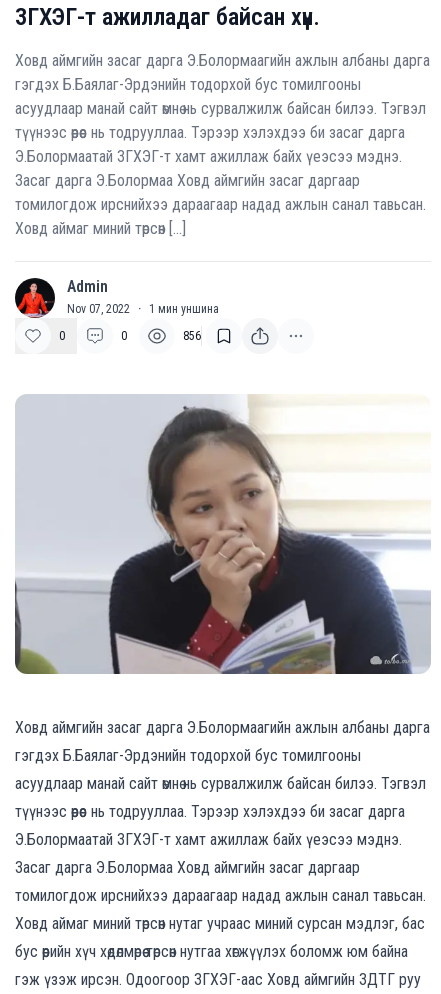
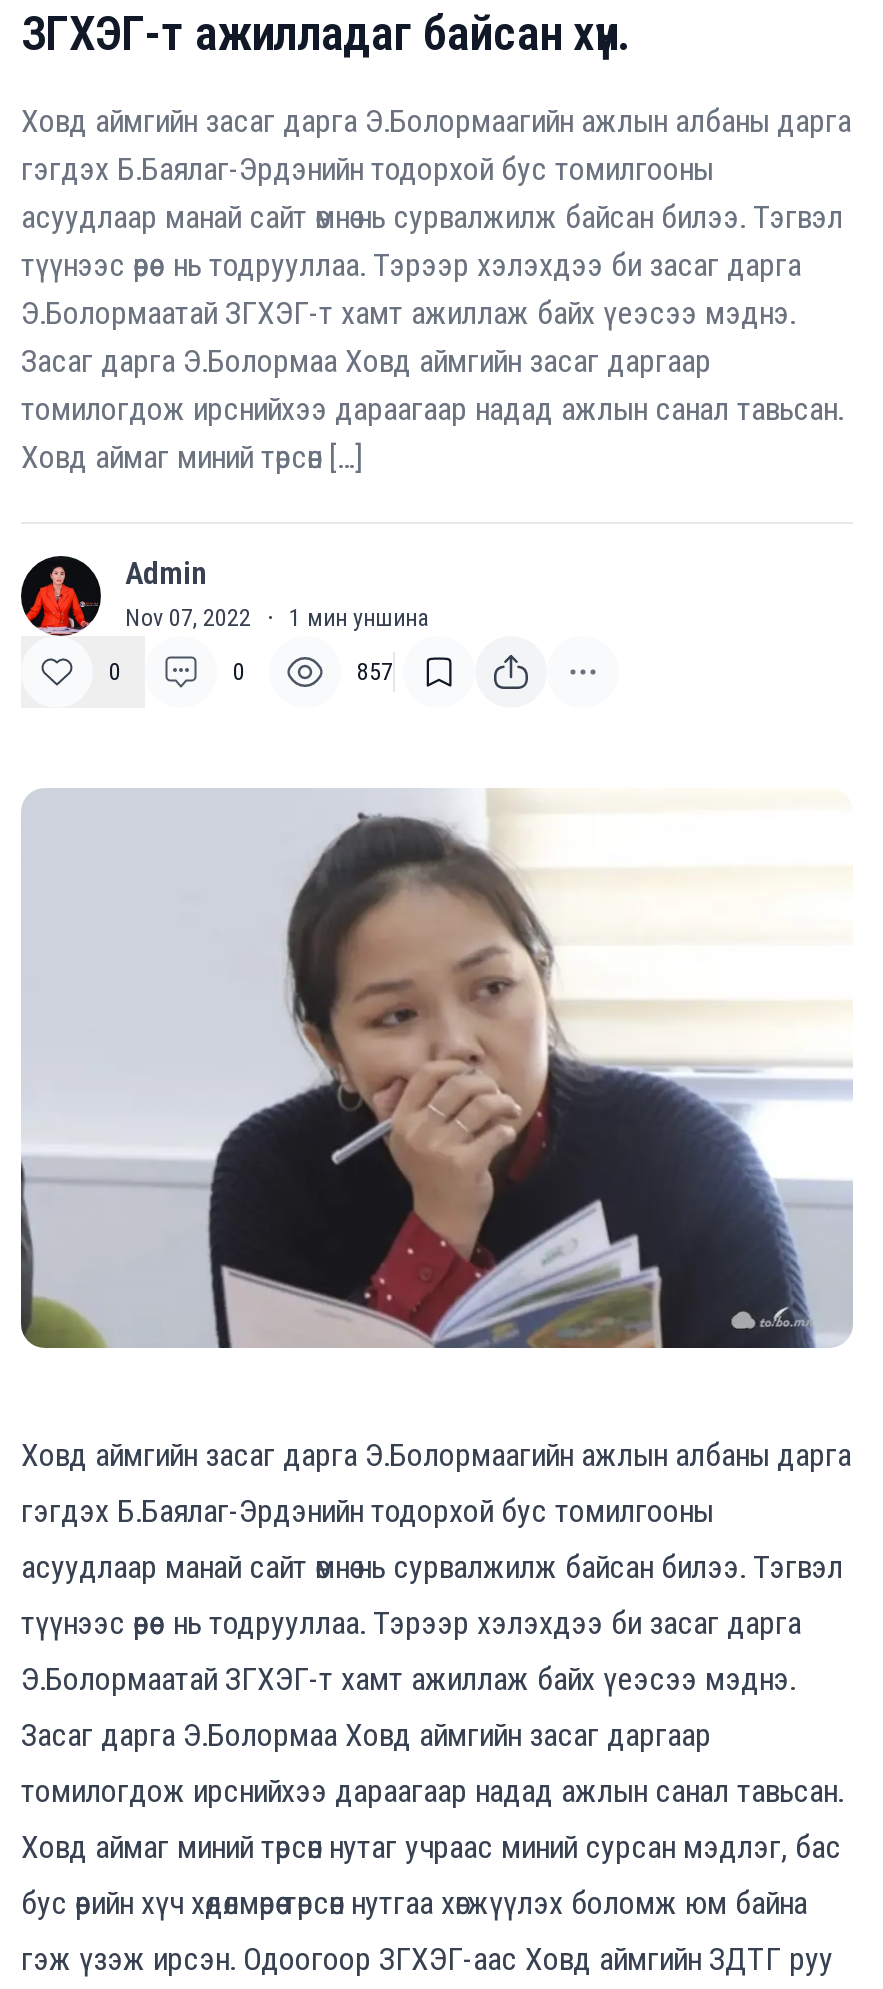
- 856
+ 857
